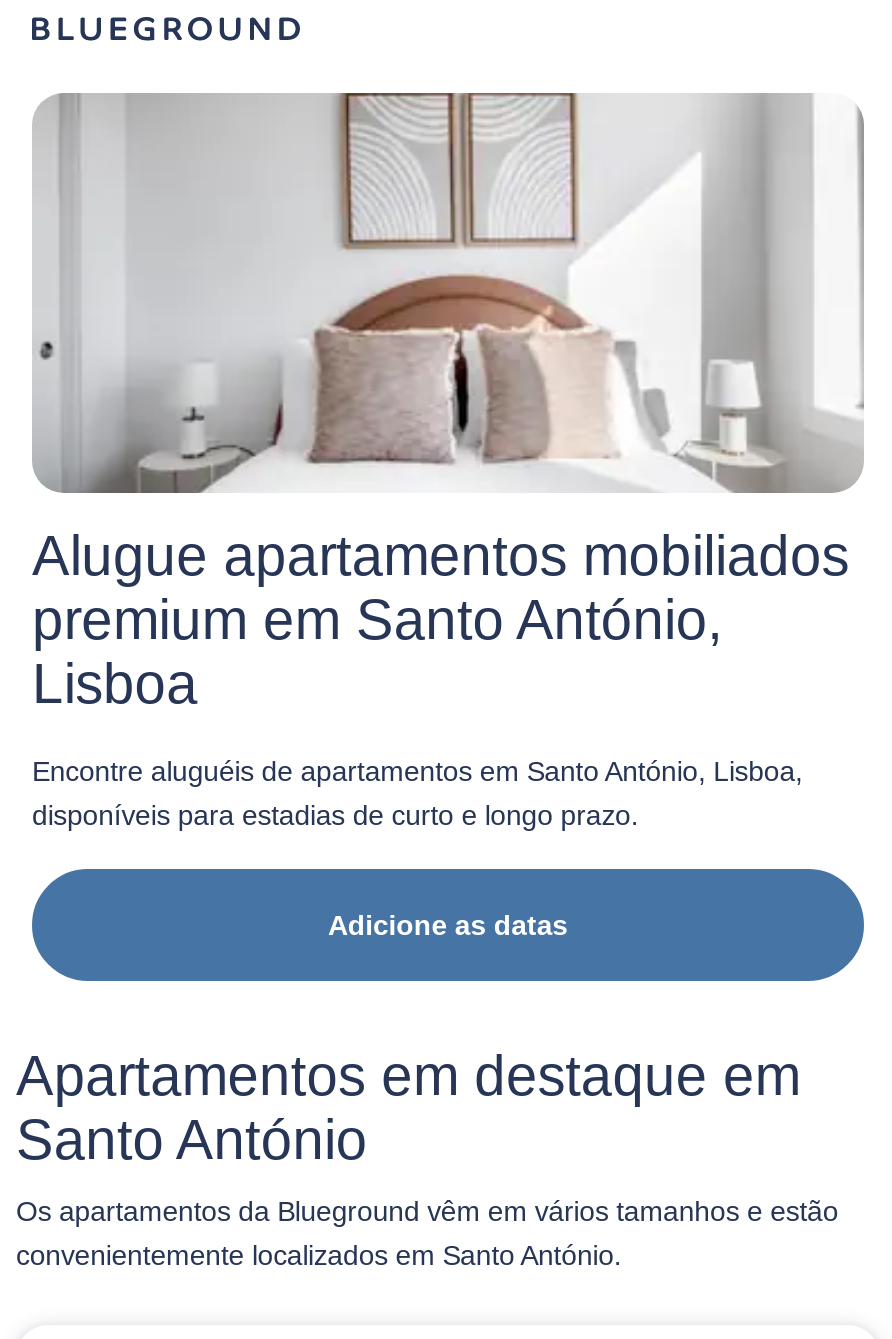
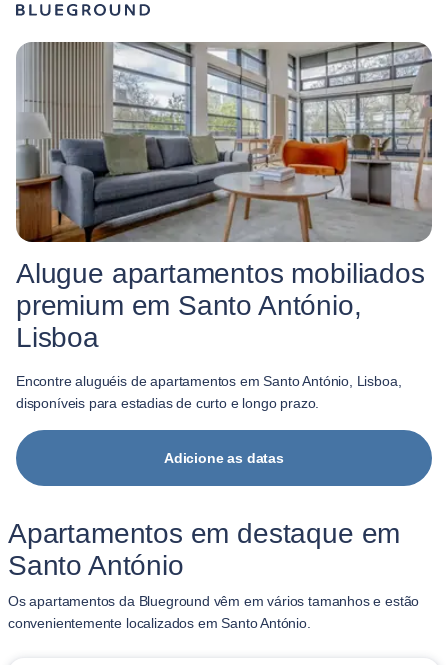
- [image]
+ [image]
